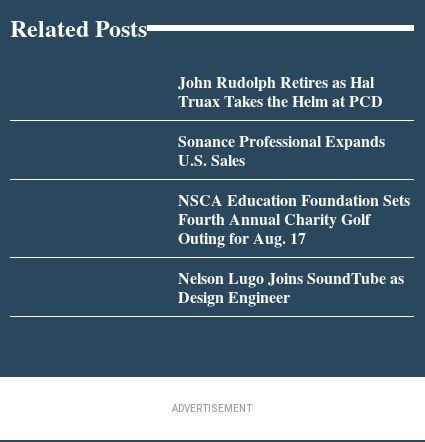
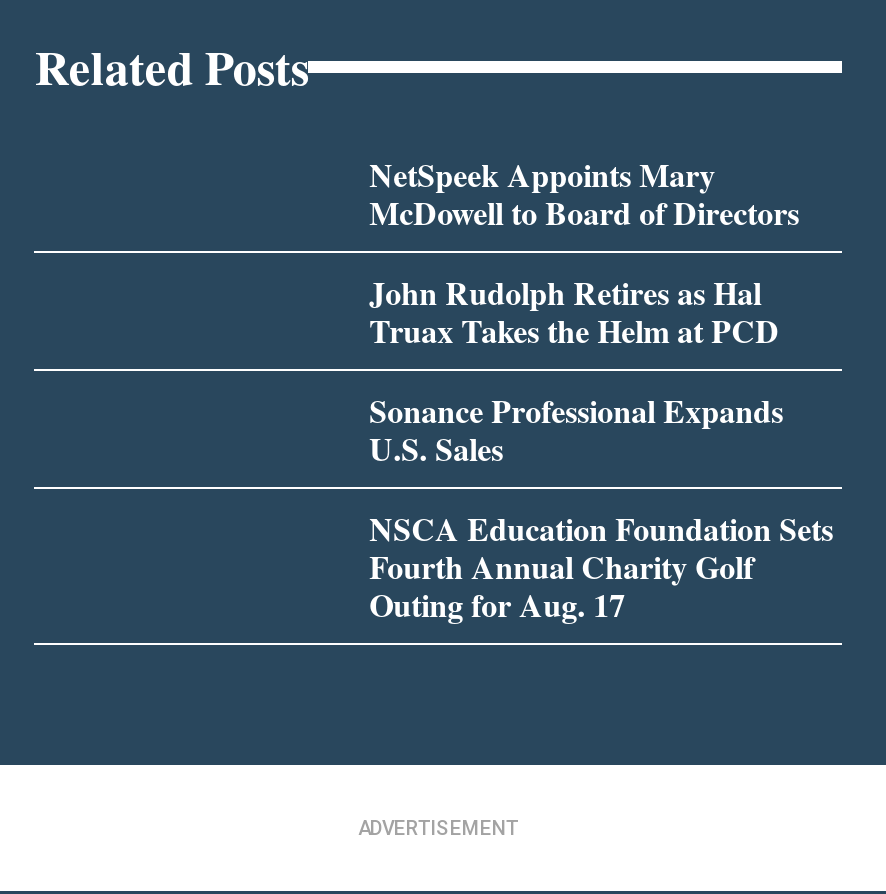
+ NetSpeek Appoints Mary
+ McDowell to Board of Directors

moved down: John Rudolph Retires as Hal | Truax Takes the Helm at PCD | Sonance Professional Expands | U.S. Sales | NSCA Education Foundation Sets | Fourth Annual Charity Golf | Outing for Aug. 17

- Nelson Lugo Joins SoundTube as
- Design Engineer
